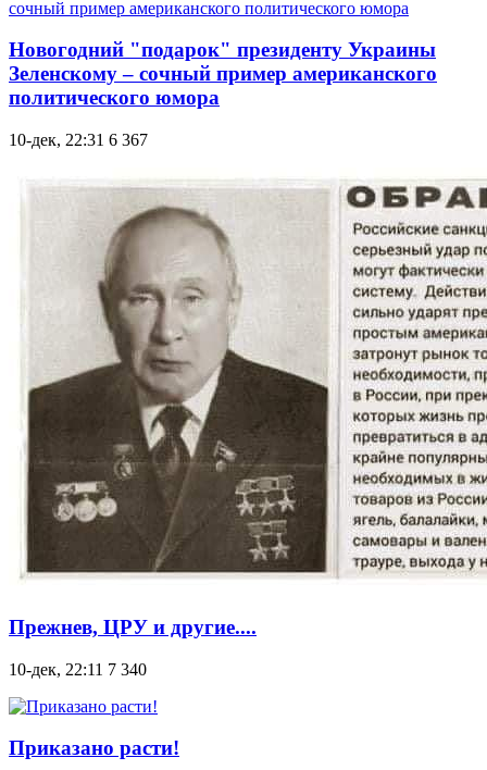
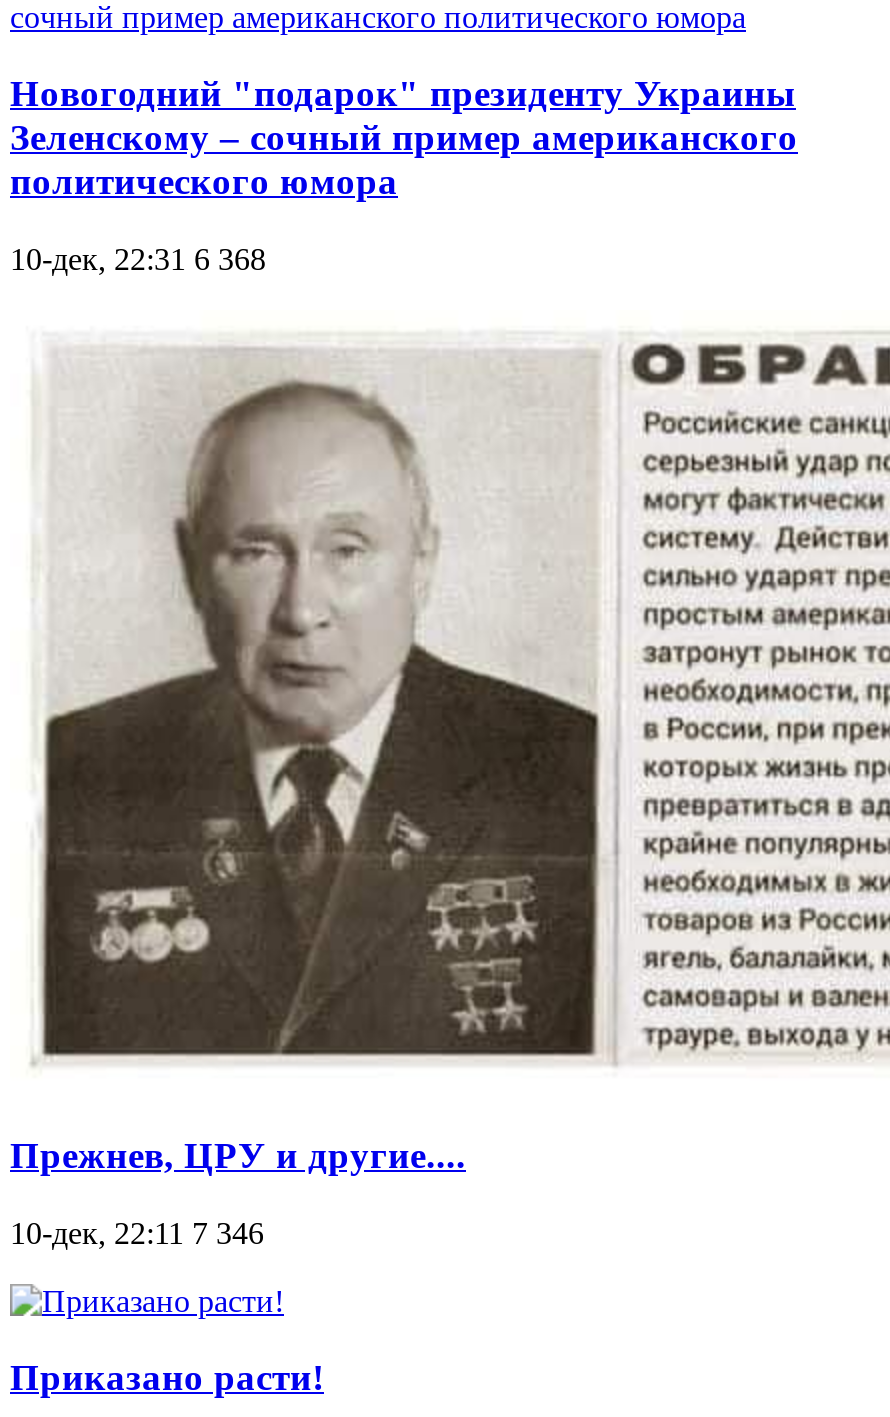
- 10-дек, 22:31 6 367
+ 10-дек, 22:31 6 368

- 10-дек, 22:11 7 340
+ 10-дек, 22:11 7 346
